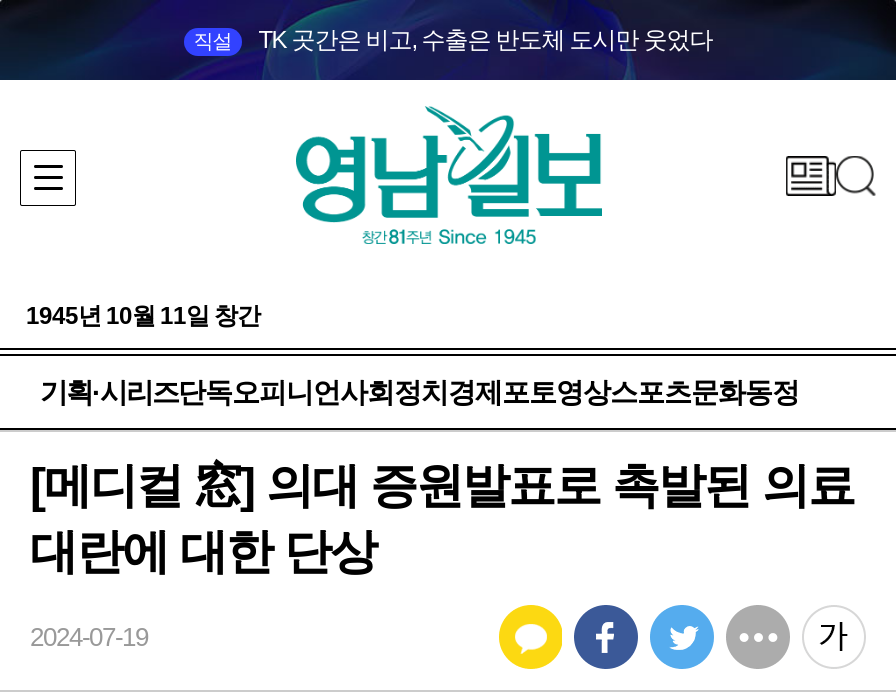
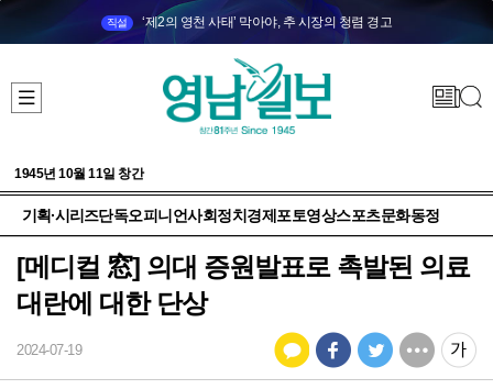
- TK 곳간은 비고, 수출은 반도체 도시만 웃었다
+ ‘제2의 영천 사태’ 막아야, 추 시장의 청렴 경고
